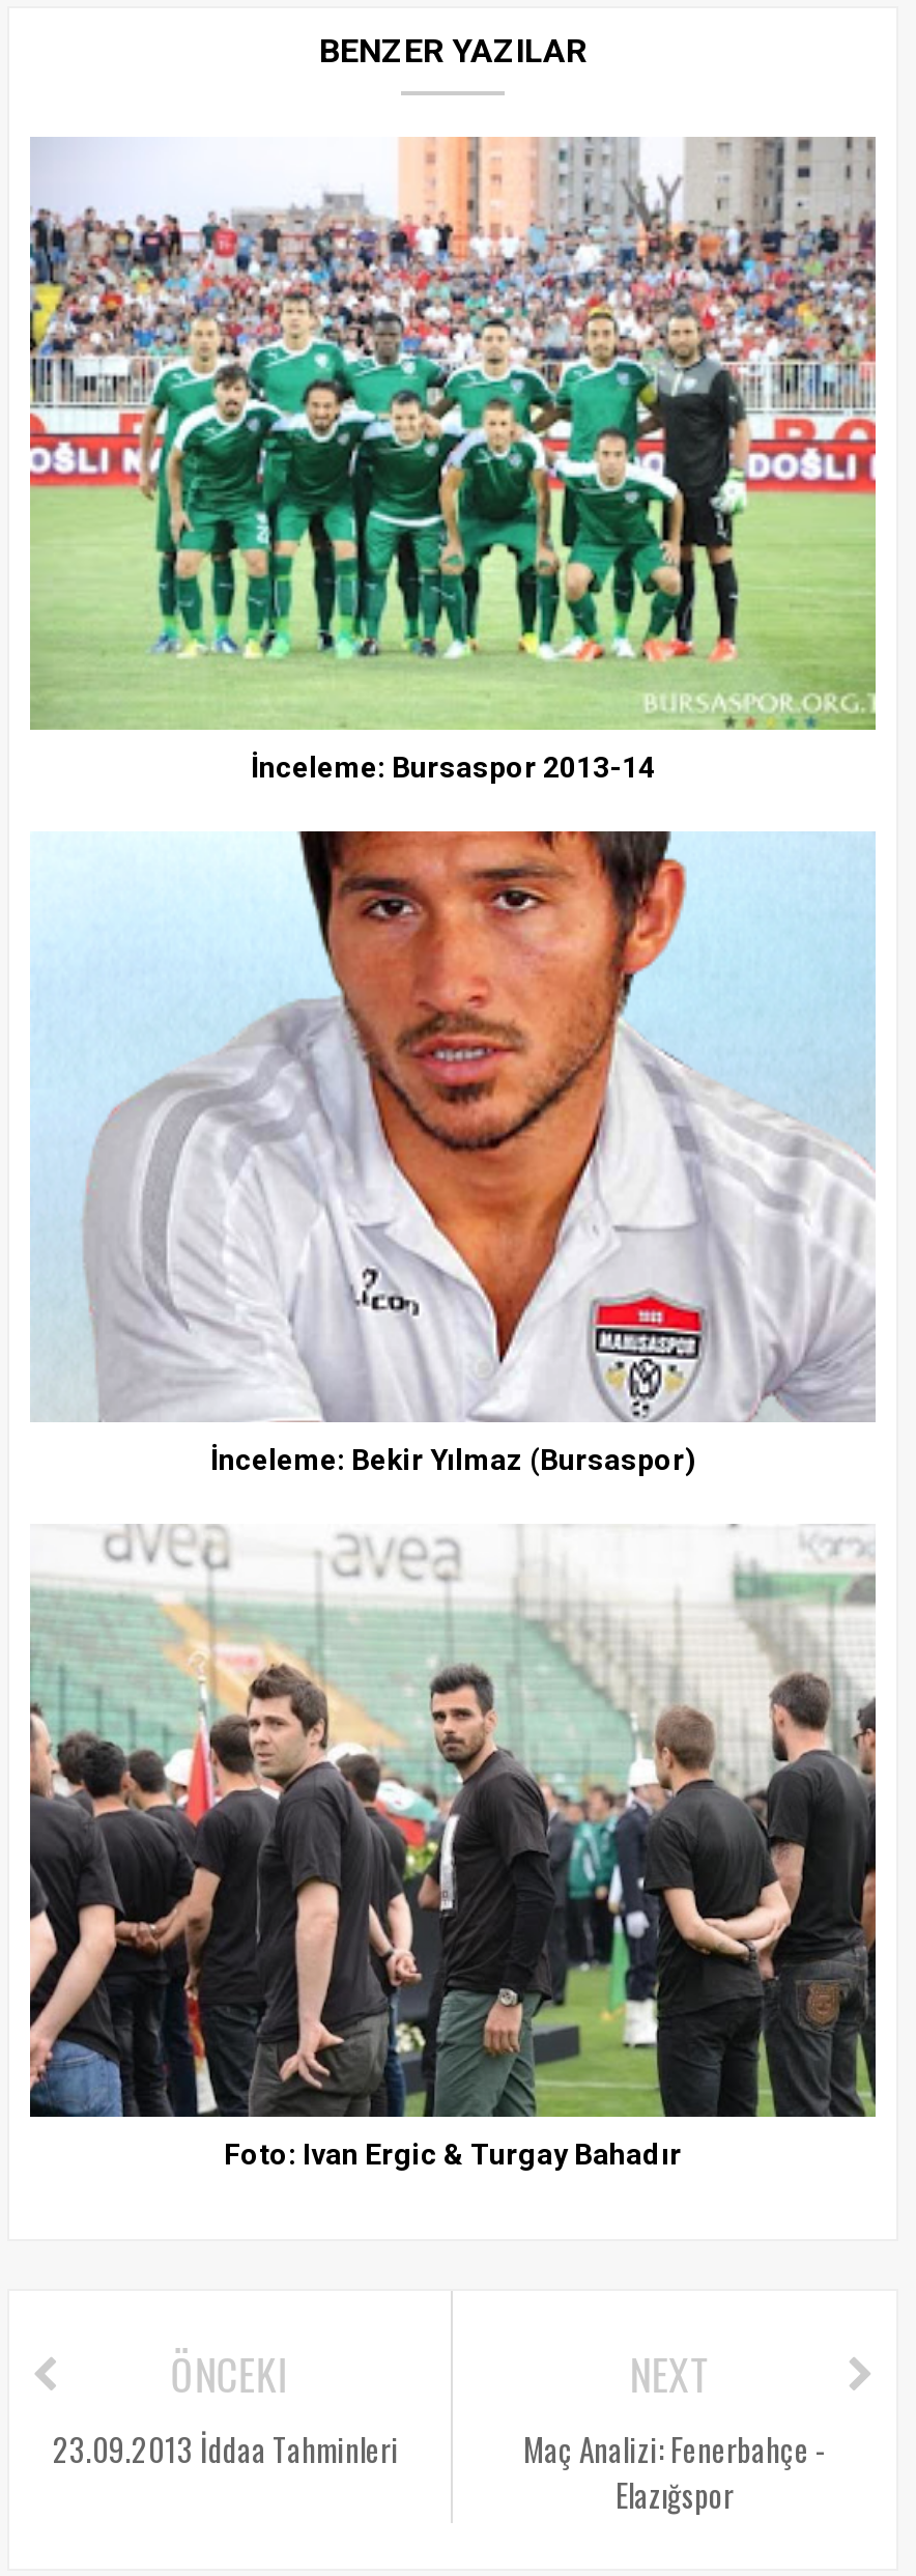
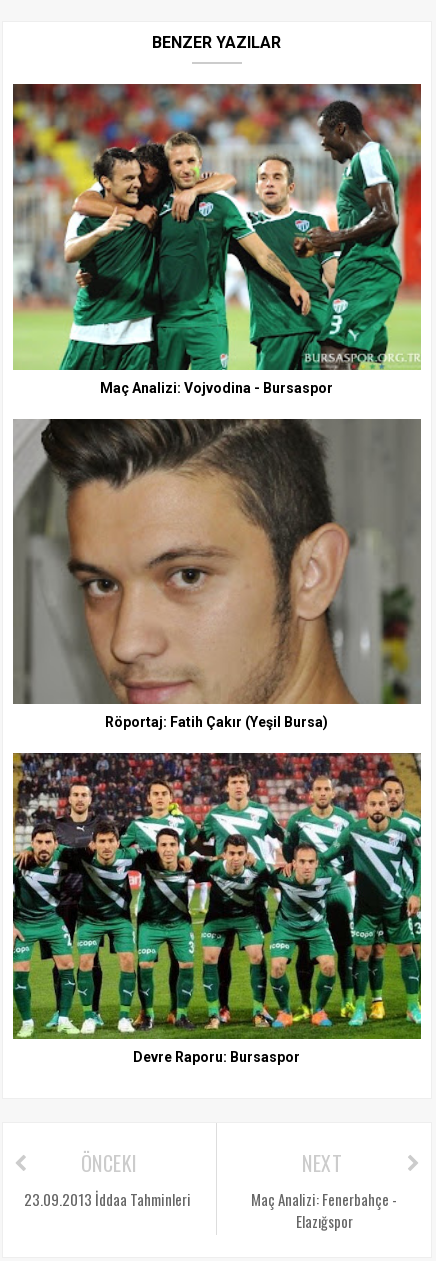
- [image]
- İnceleme: Bursaspor 2013-14
+ [image]
+ Maç Analizi: Vojvodina - Bursaspor

- [image]
- İnceleme: Bekir Yılmaz (Bursaspor)
+ [image]
+ Röportaj: Fatih Çakır (Yeşil Bursa)

- [image]
- Foto: Ivan Ergic & Turgay Bahadır
+ [image]
+ Devre Raporu: Bursaspor
